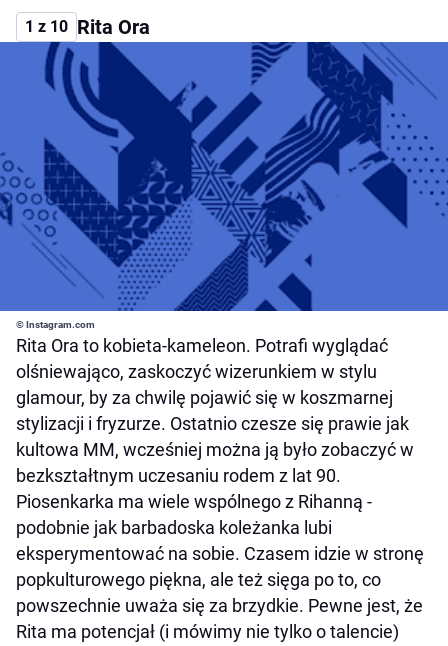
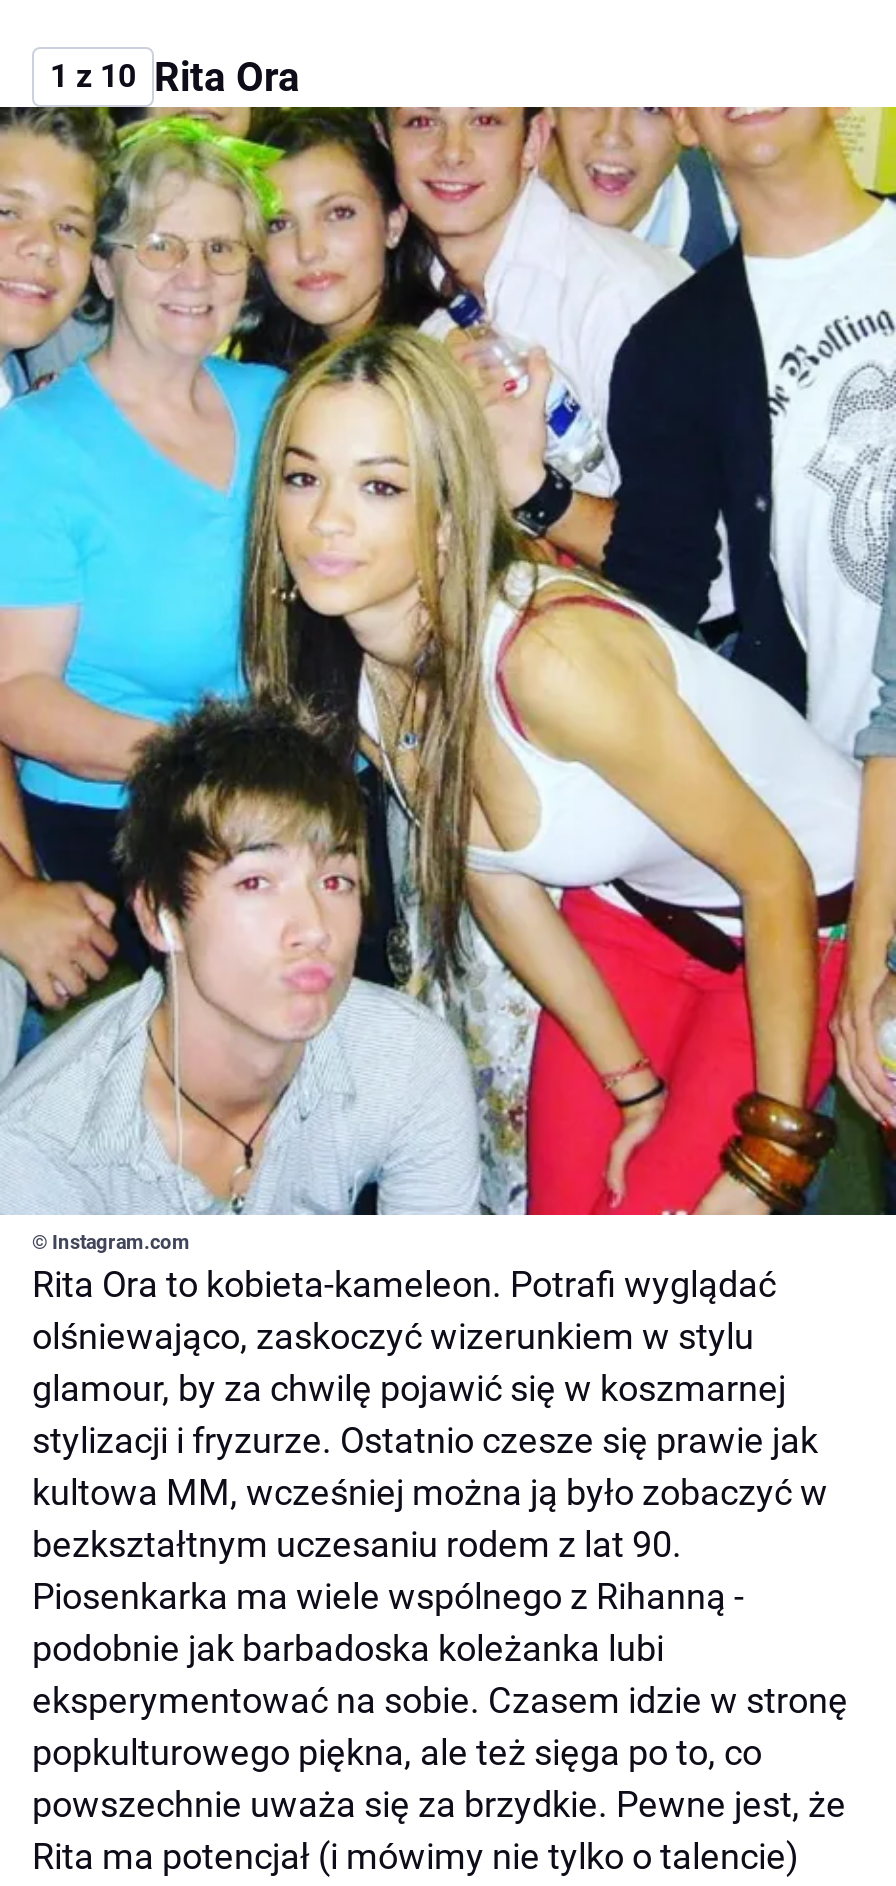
- [image]
+ [image]
